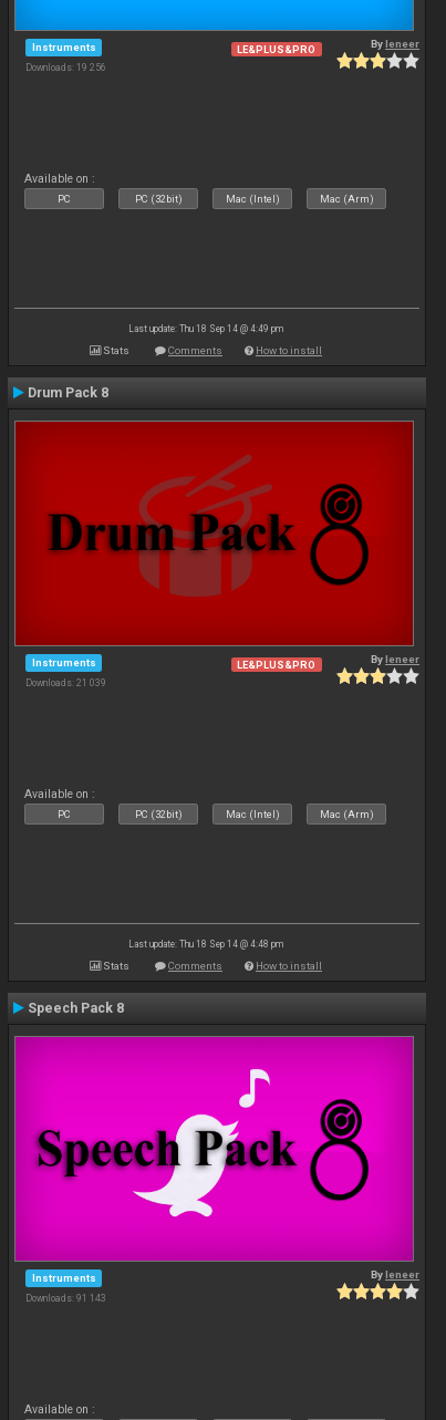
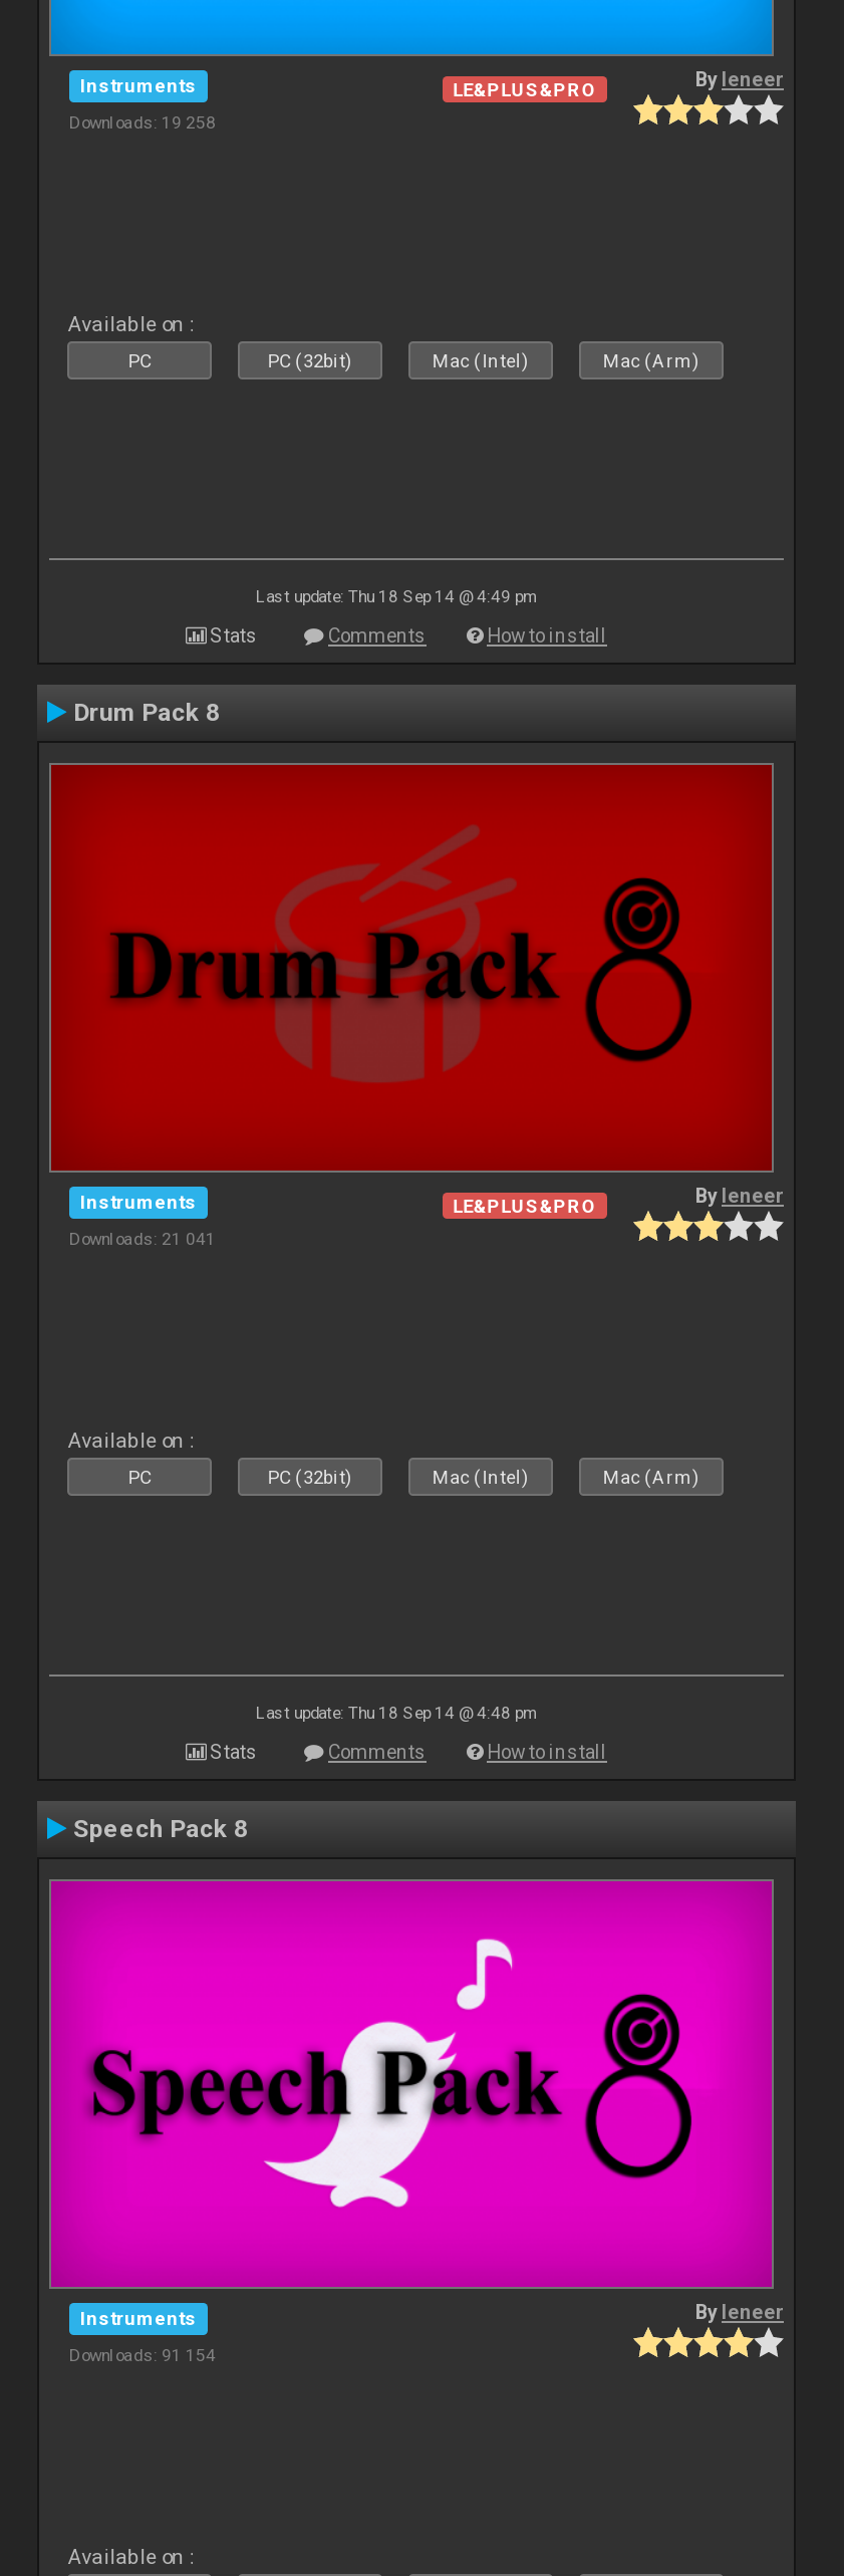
- Downloads: 19 256
+ Downloads: 19 258

- Downloads: 21 039
+ Downloads: 21 041

- Downloads: 91 143
+ Downloads: 91 154
